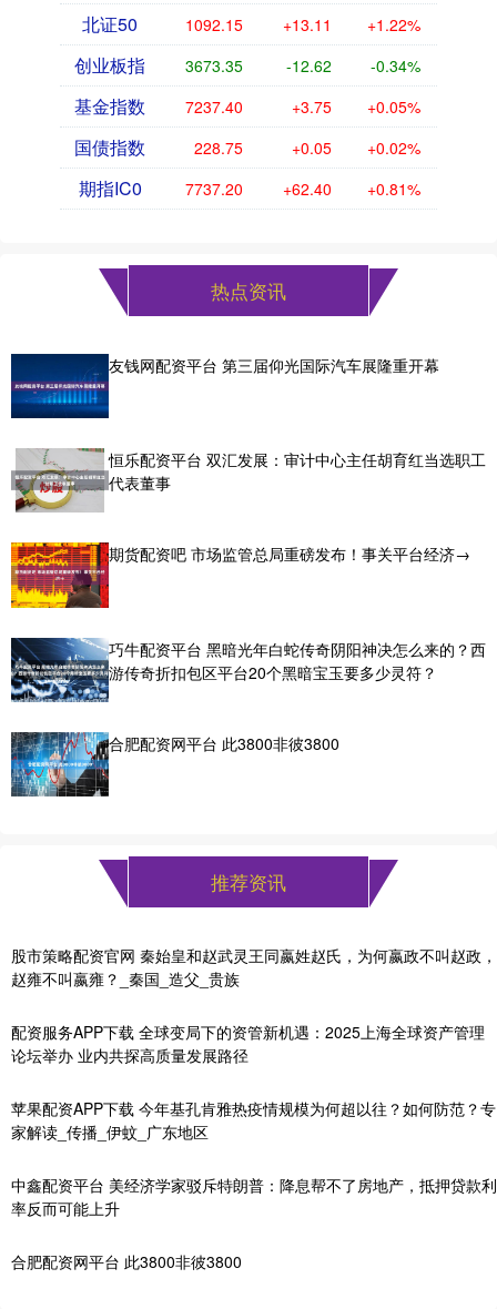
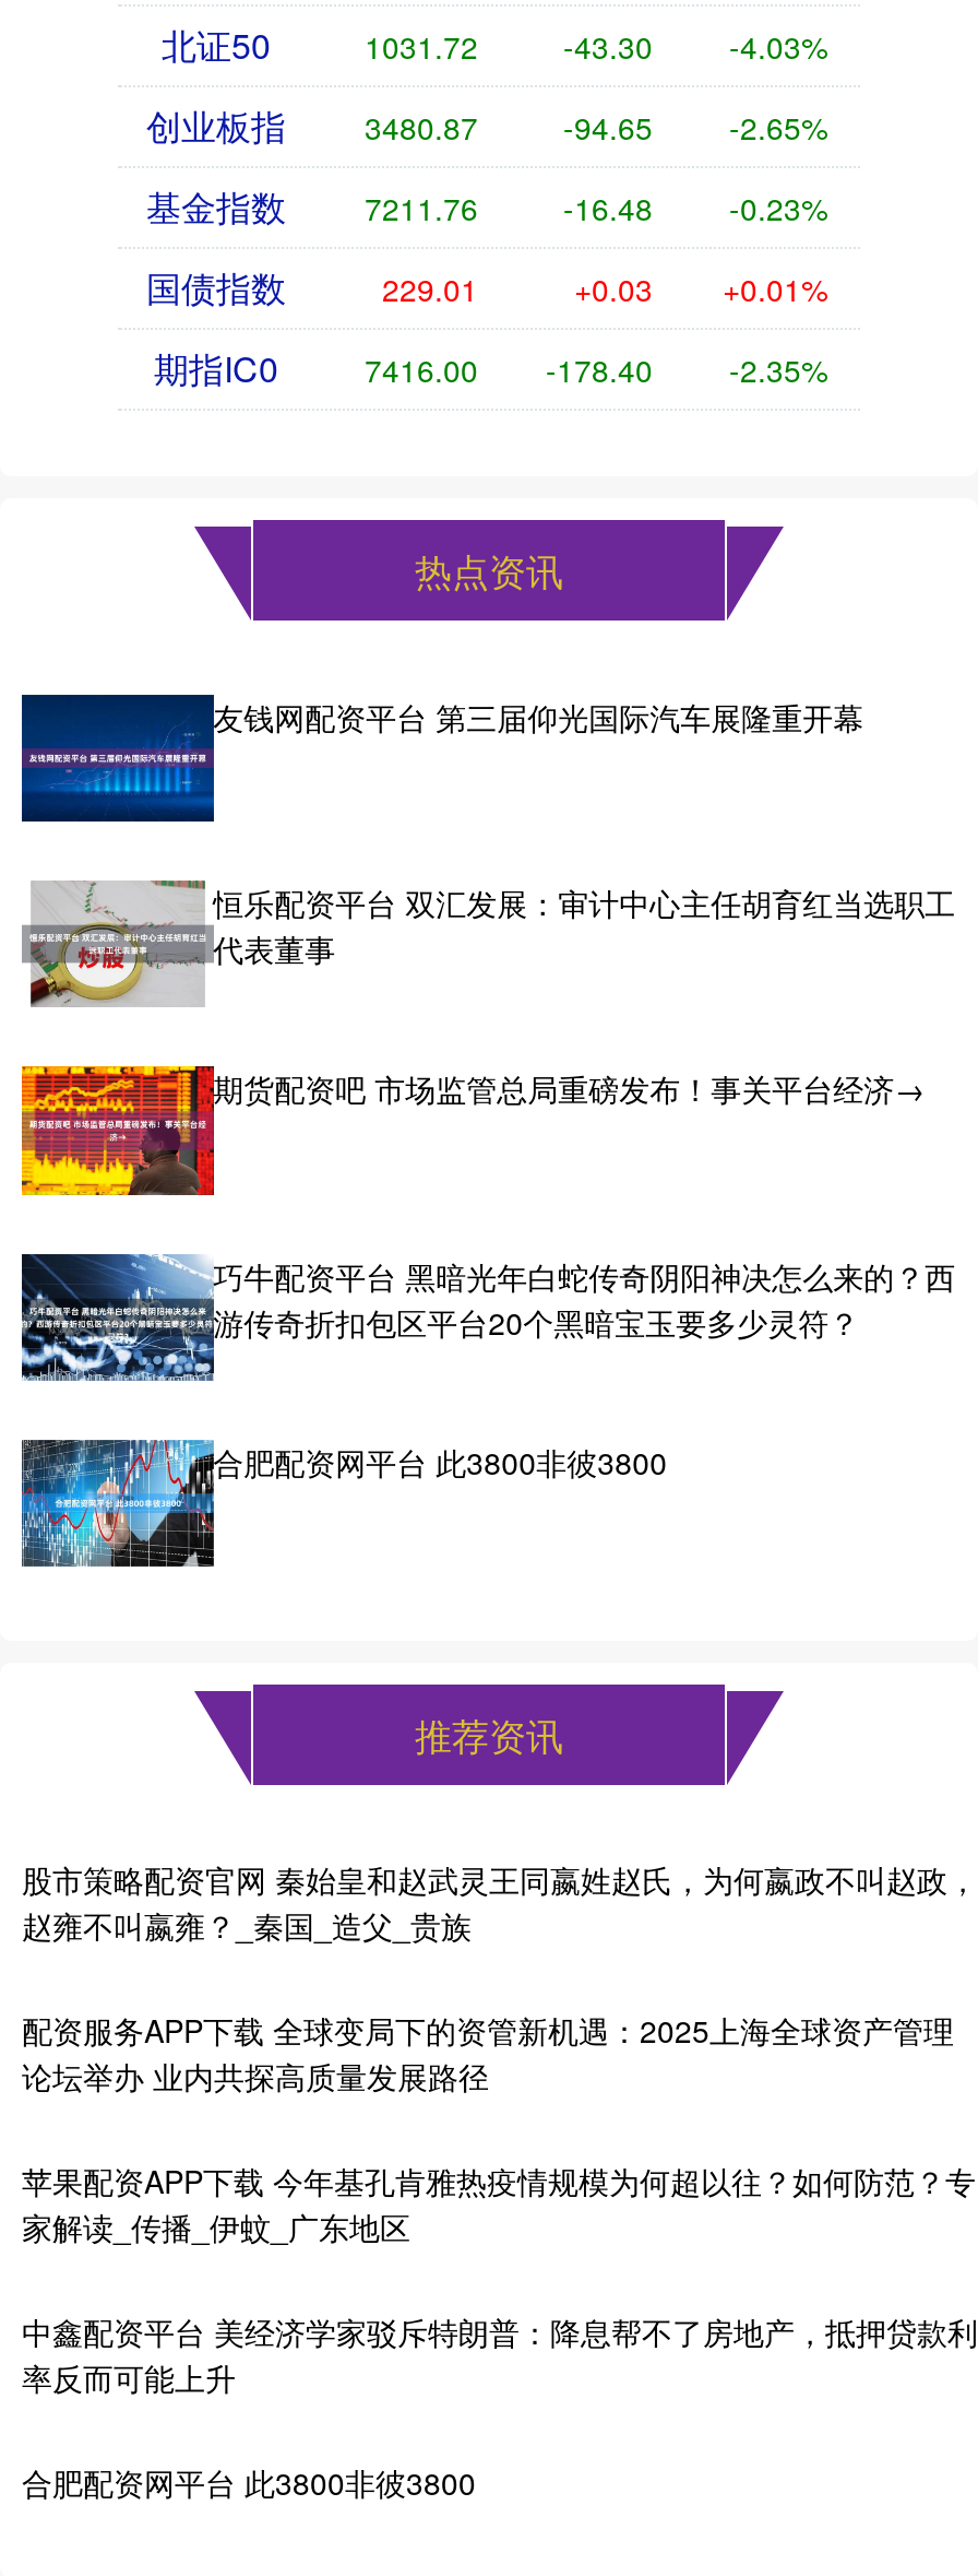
- 1092.15
+ 1031.72

- +13.11
+ -43.30

- +1.22%
+ -4.03%

- 3673.35
+ 3480.87

- -12.62
+ -94.65

- -0.34%
+ -2.65%

- 7237.40
+ 7211.76

- +3.75
+ -16.48

- +0.05%
+ -0.23%

- 228.75
+ 229.01

- +0.05
+ +0.03

- +0.02%
+ +0.01%

- 7737.20
+ 7416.00

- +62.40
+ -178.40

- +0.81%
+ -2.35%
